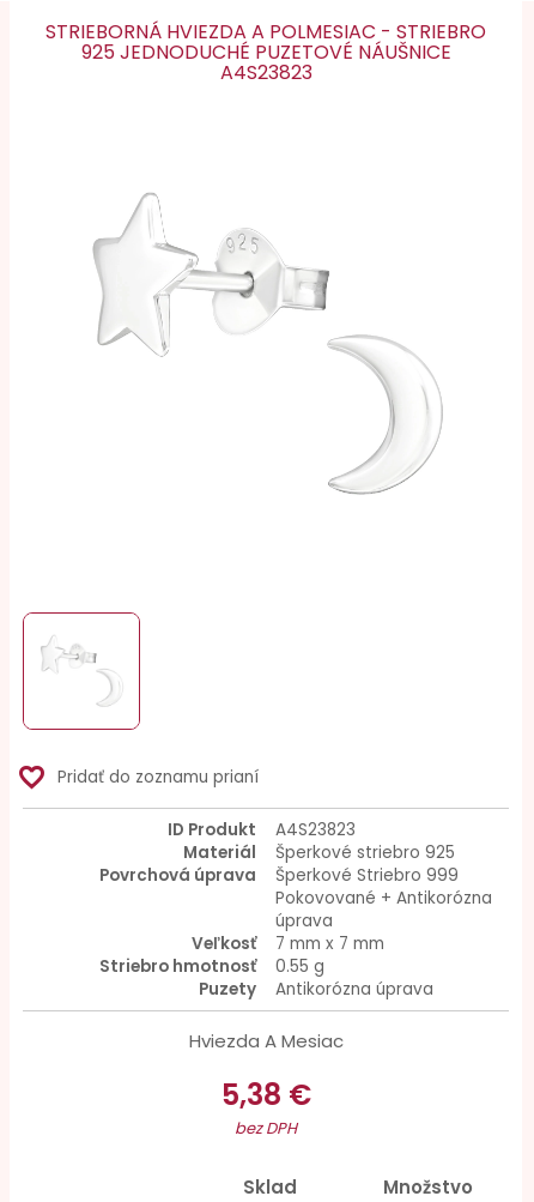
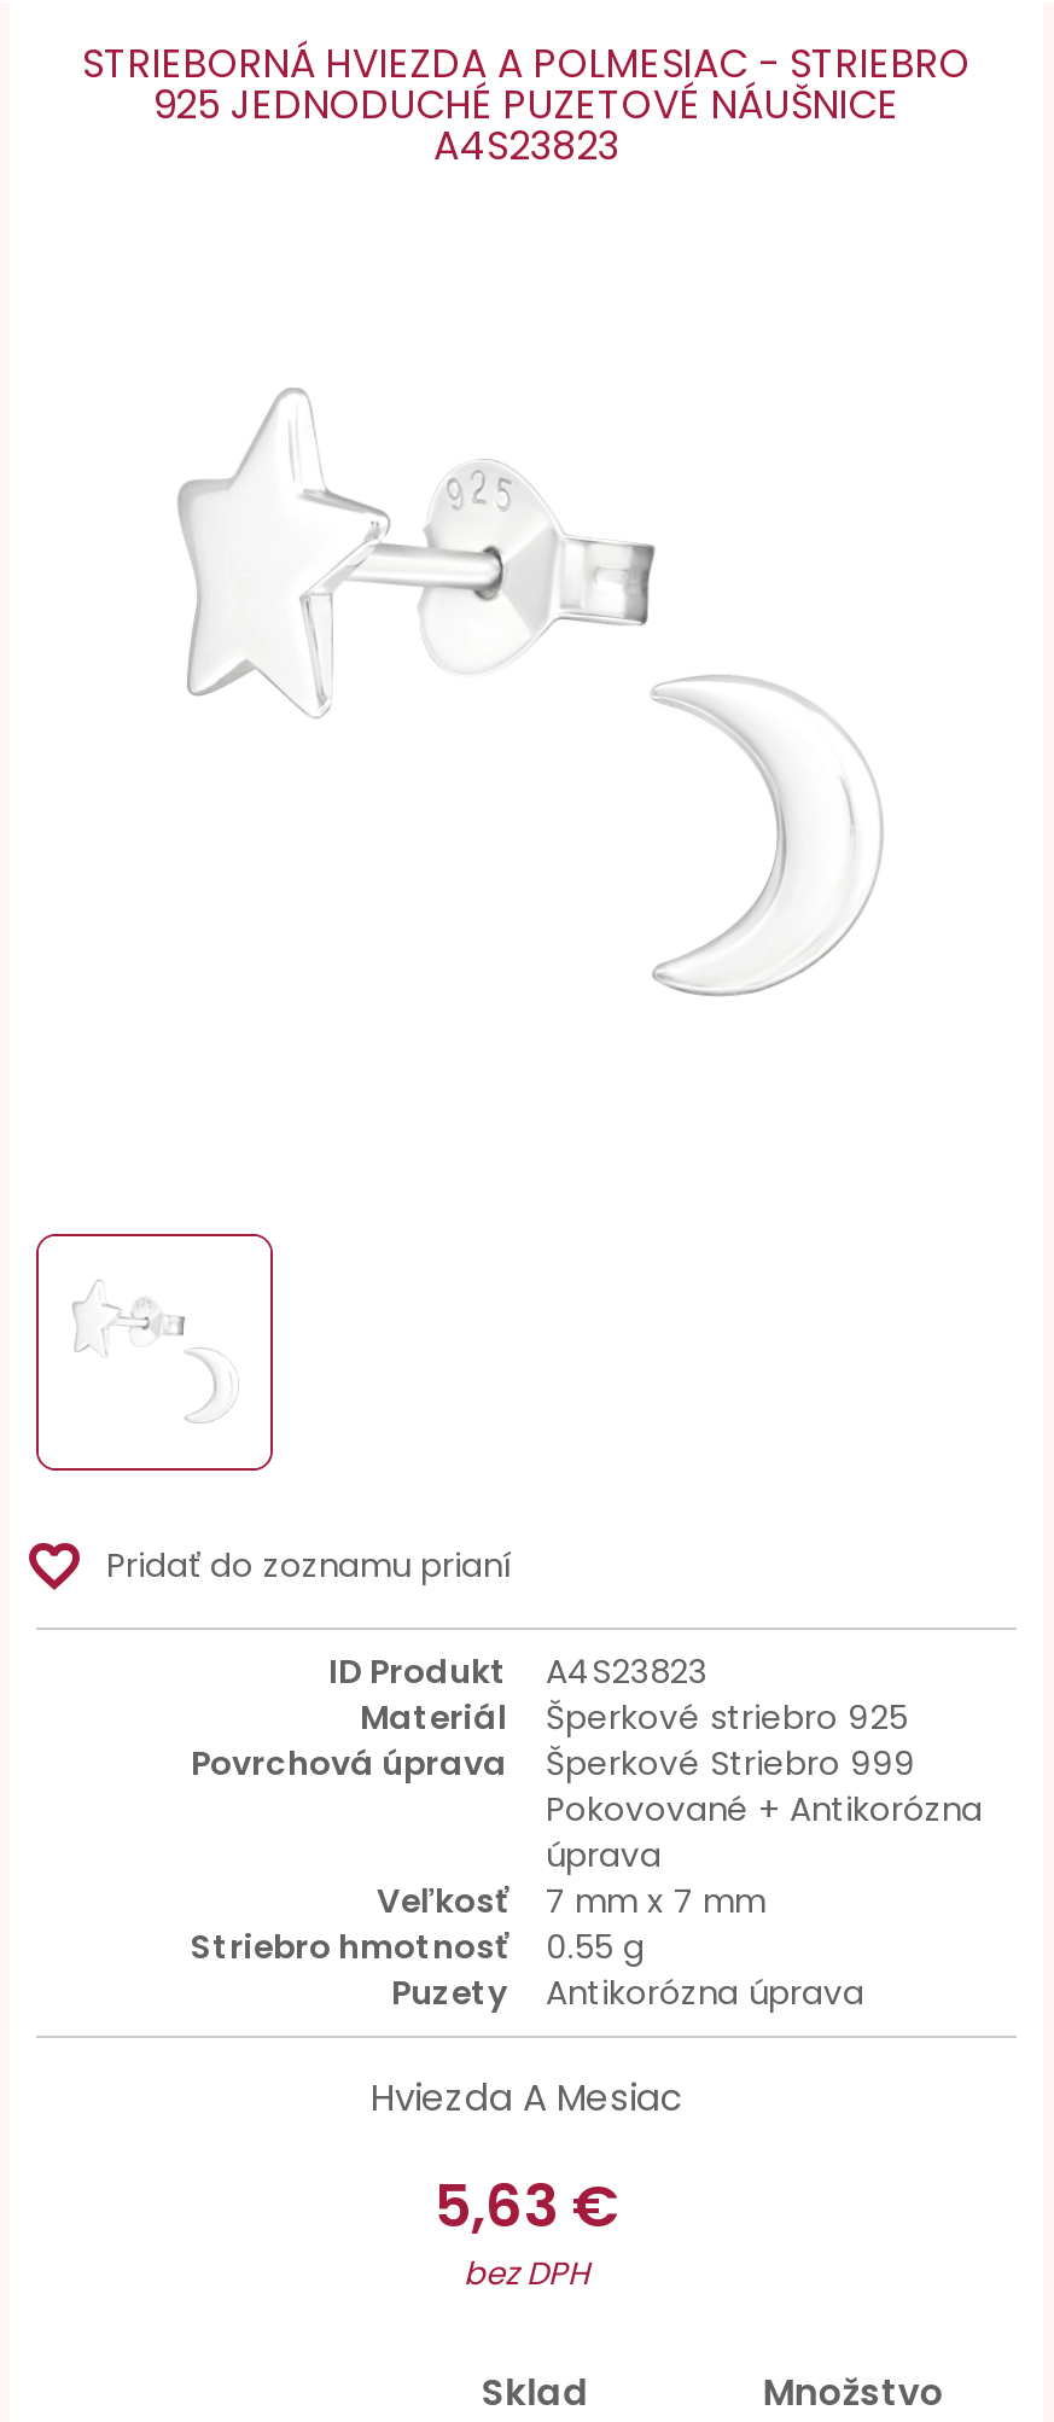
- 5,38 €
+ 5,63 €
